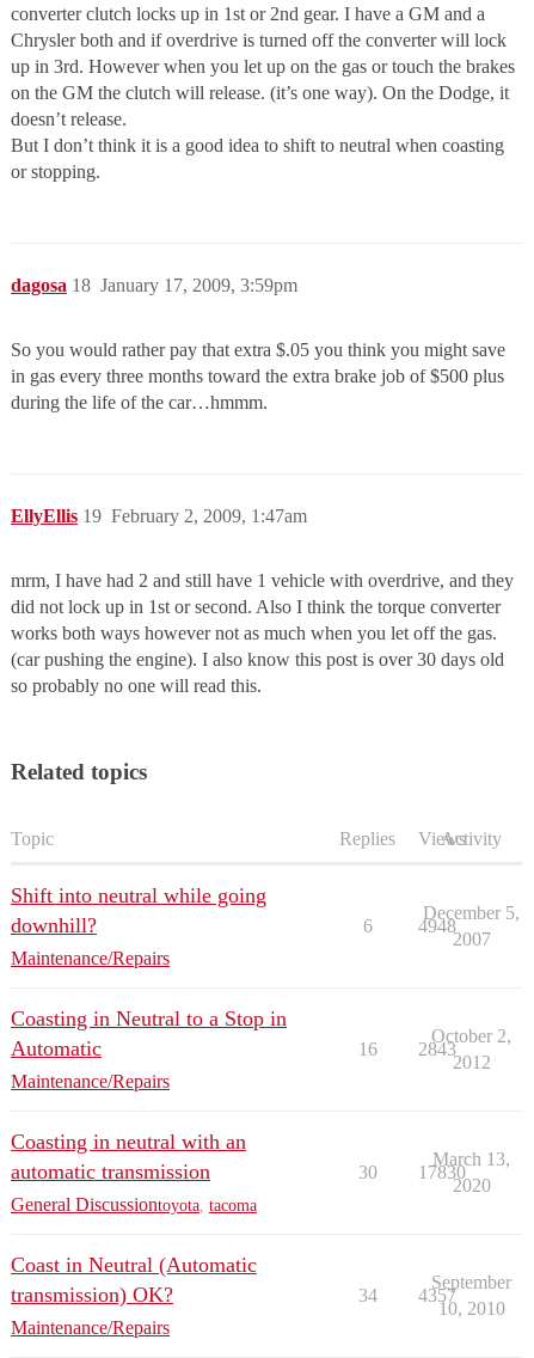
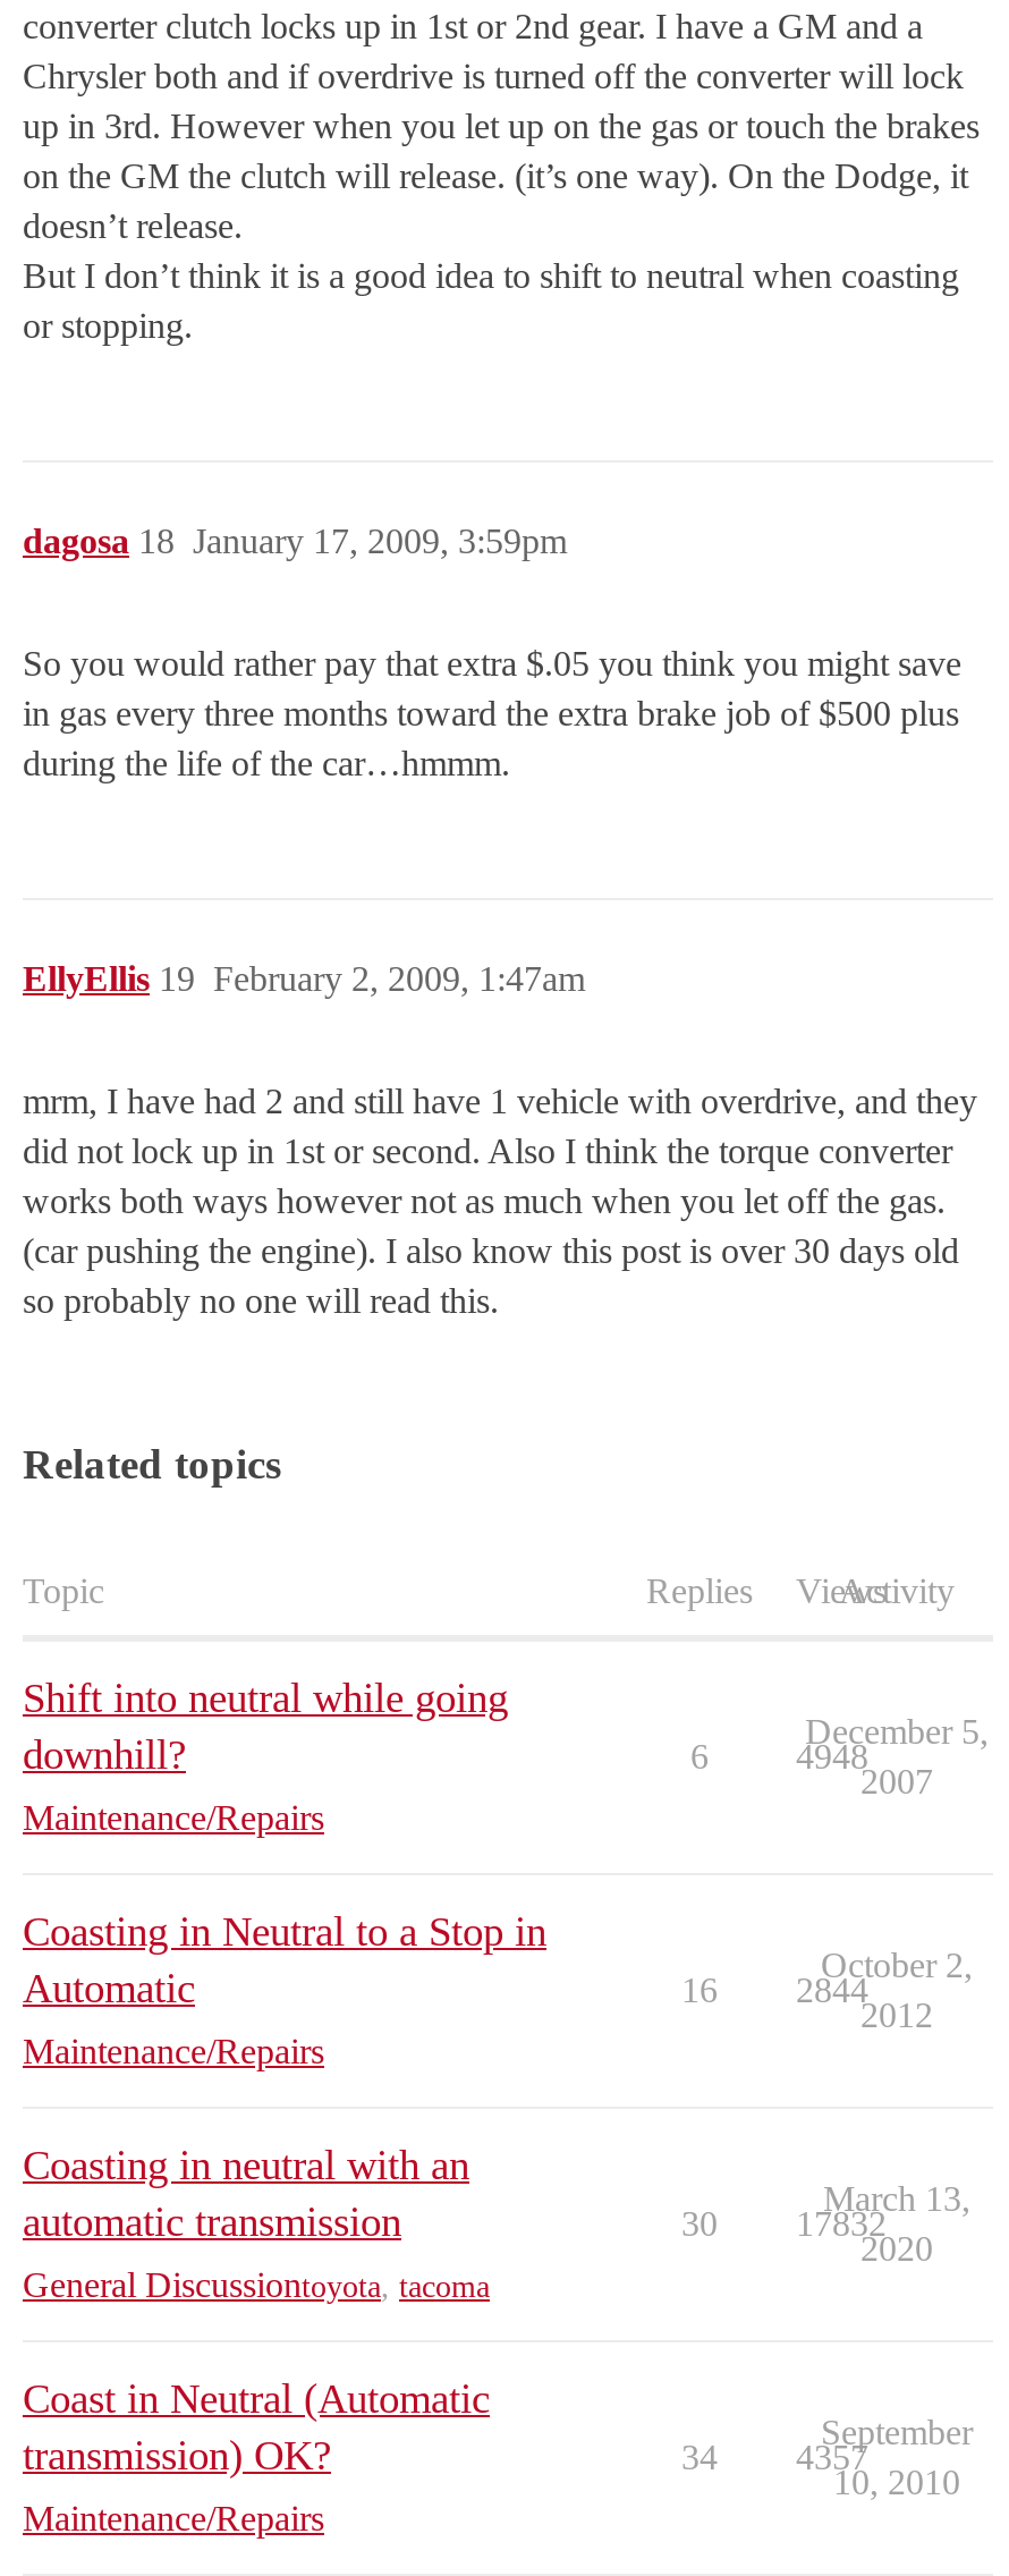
- 2843
+ 2844

- 17830
+ 17832
